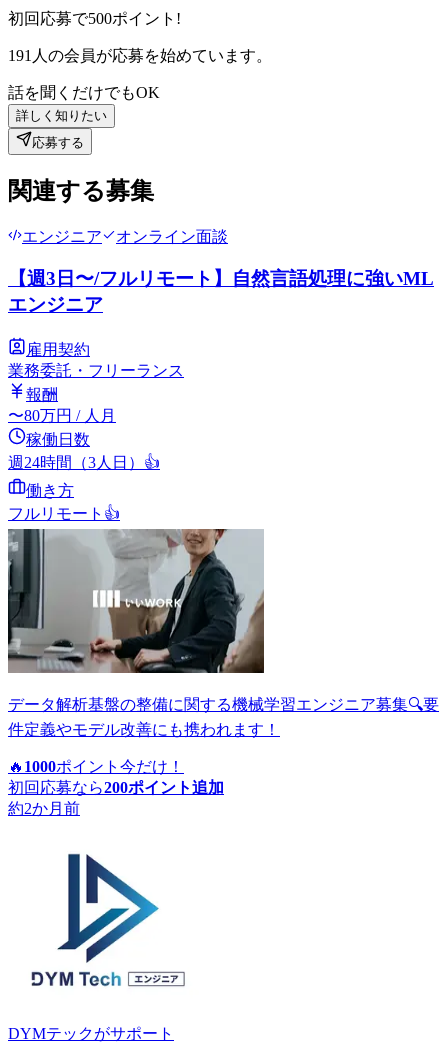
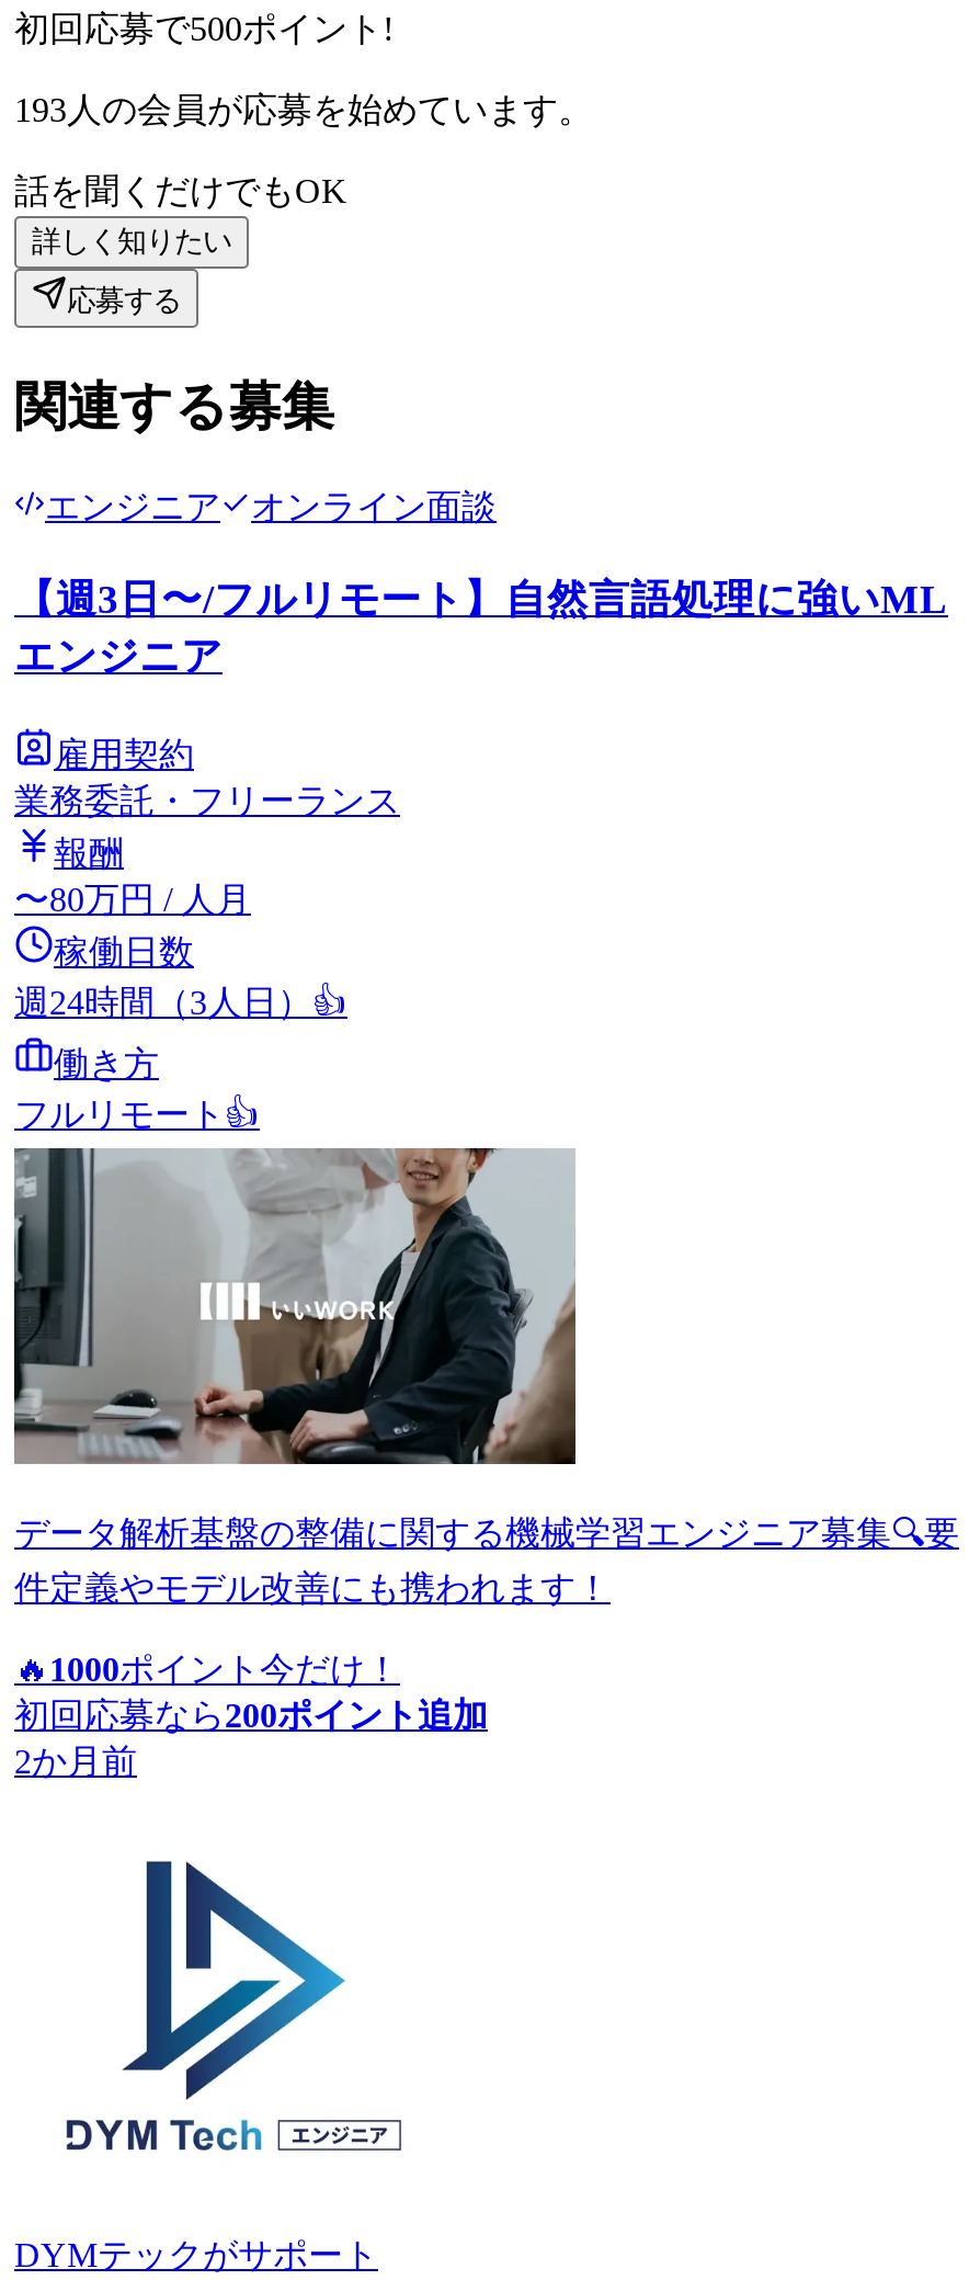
- 191人の会員が応募を始めています。
+ 193人の会員が応募を始めています。

- 約2か月前
+ 2か月前
